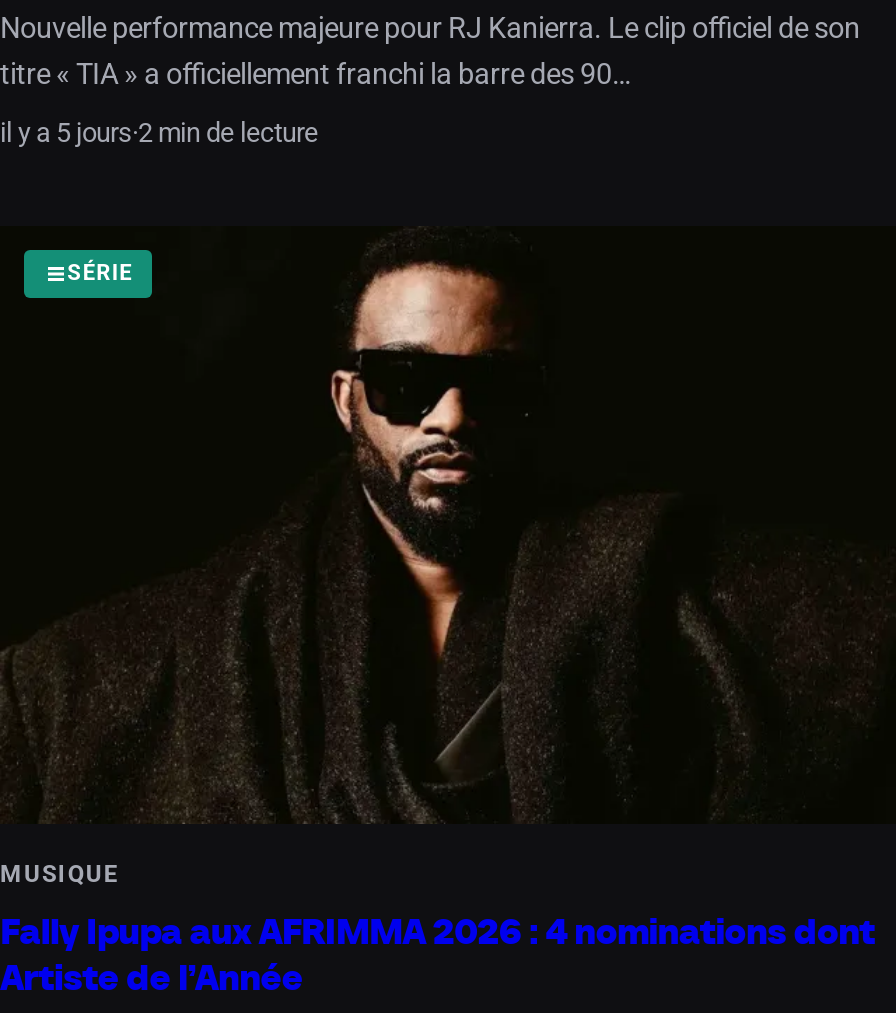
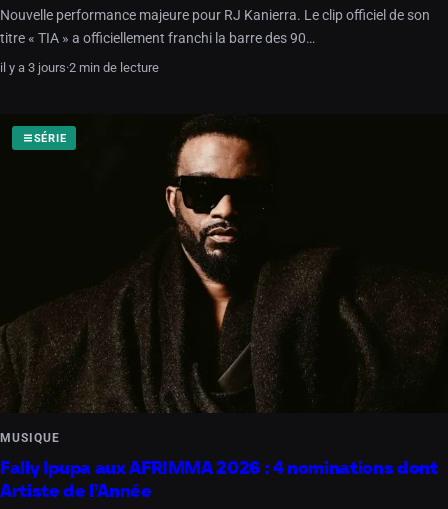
- il y a 5 jours·2 min de lecture
+ il y a 3 jours·2 min de lecture
